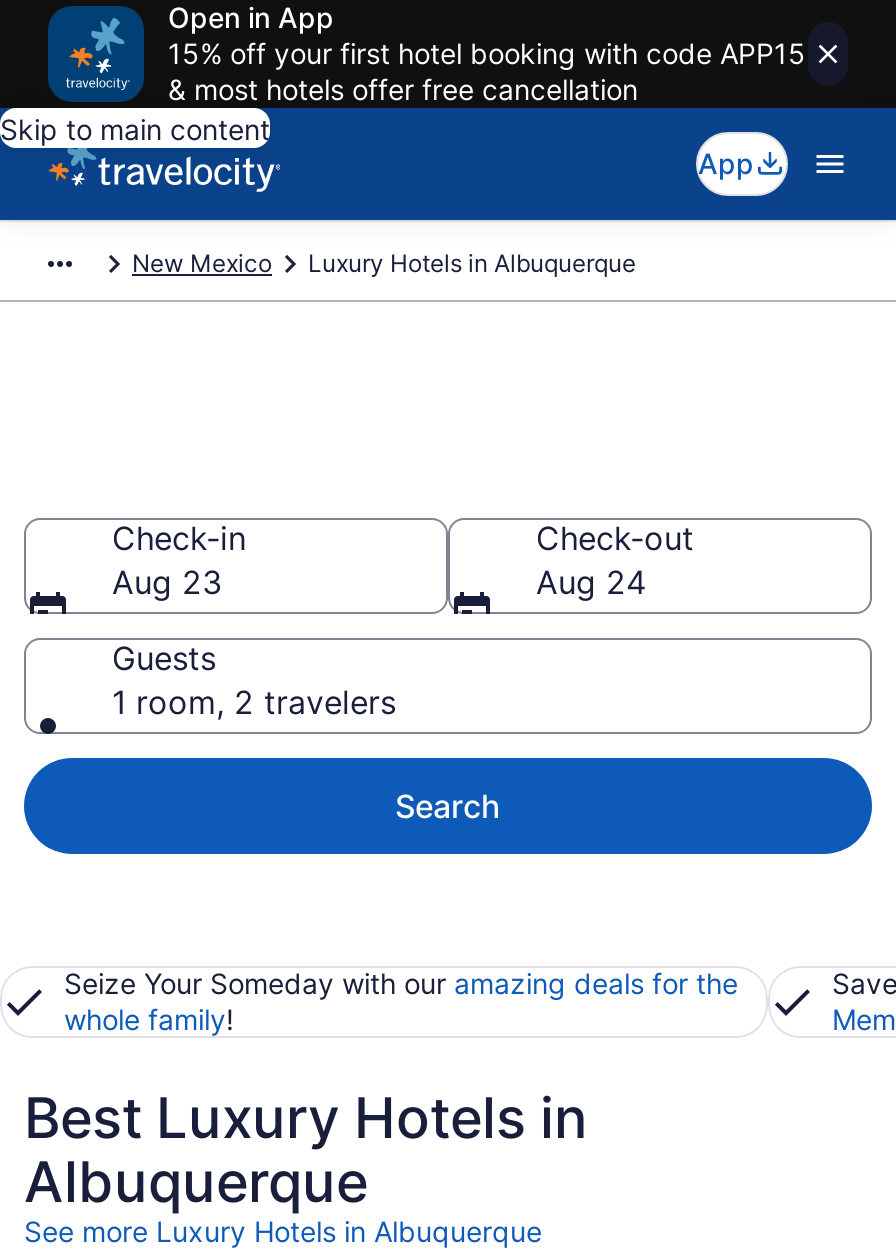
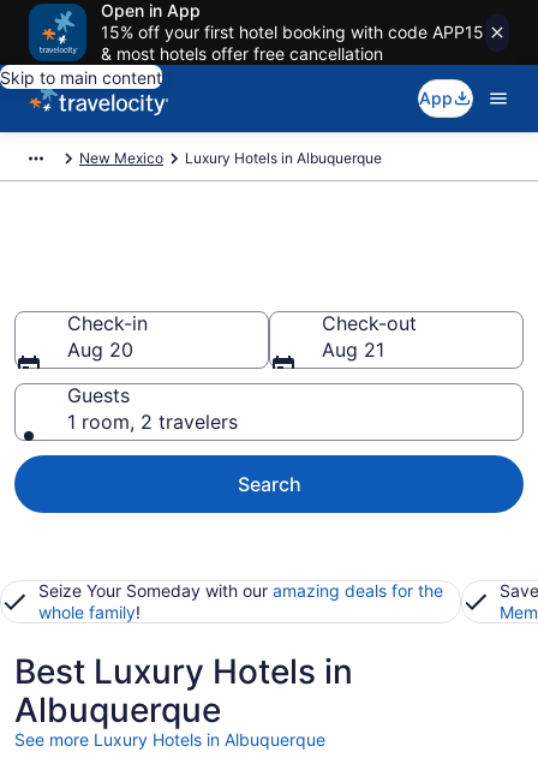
- Aug 23
+ Aug 20

- Aug 24
+ Aug 21
